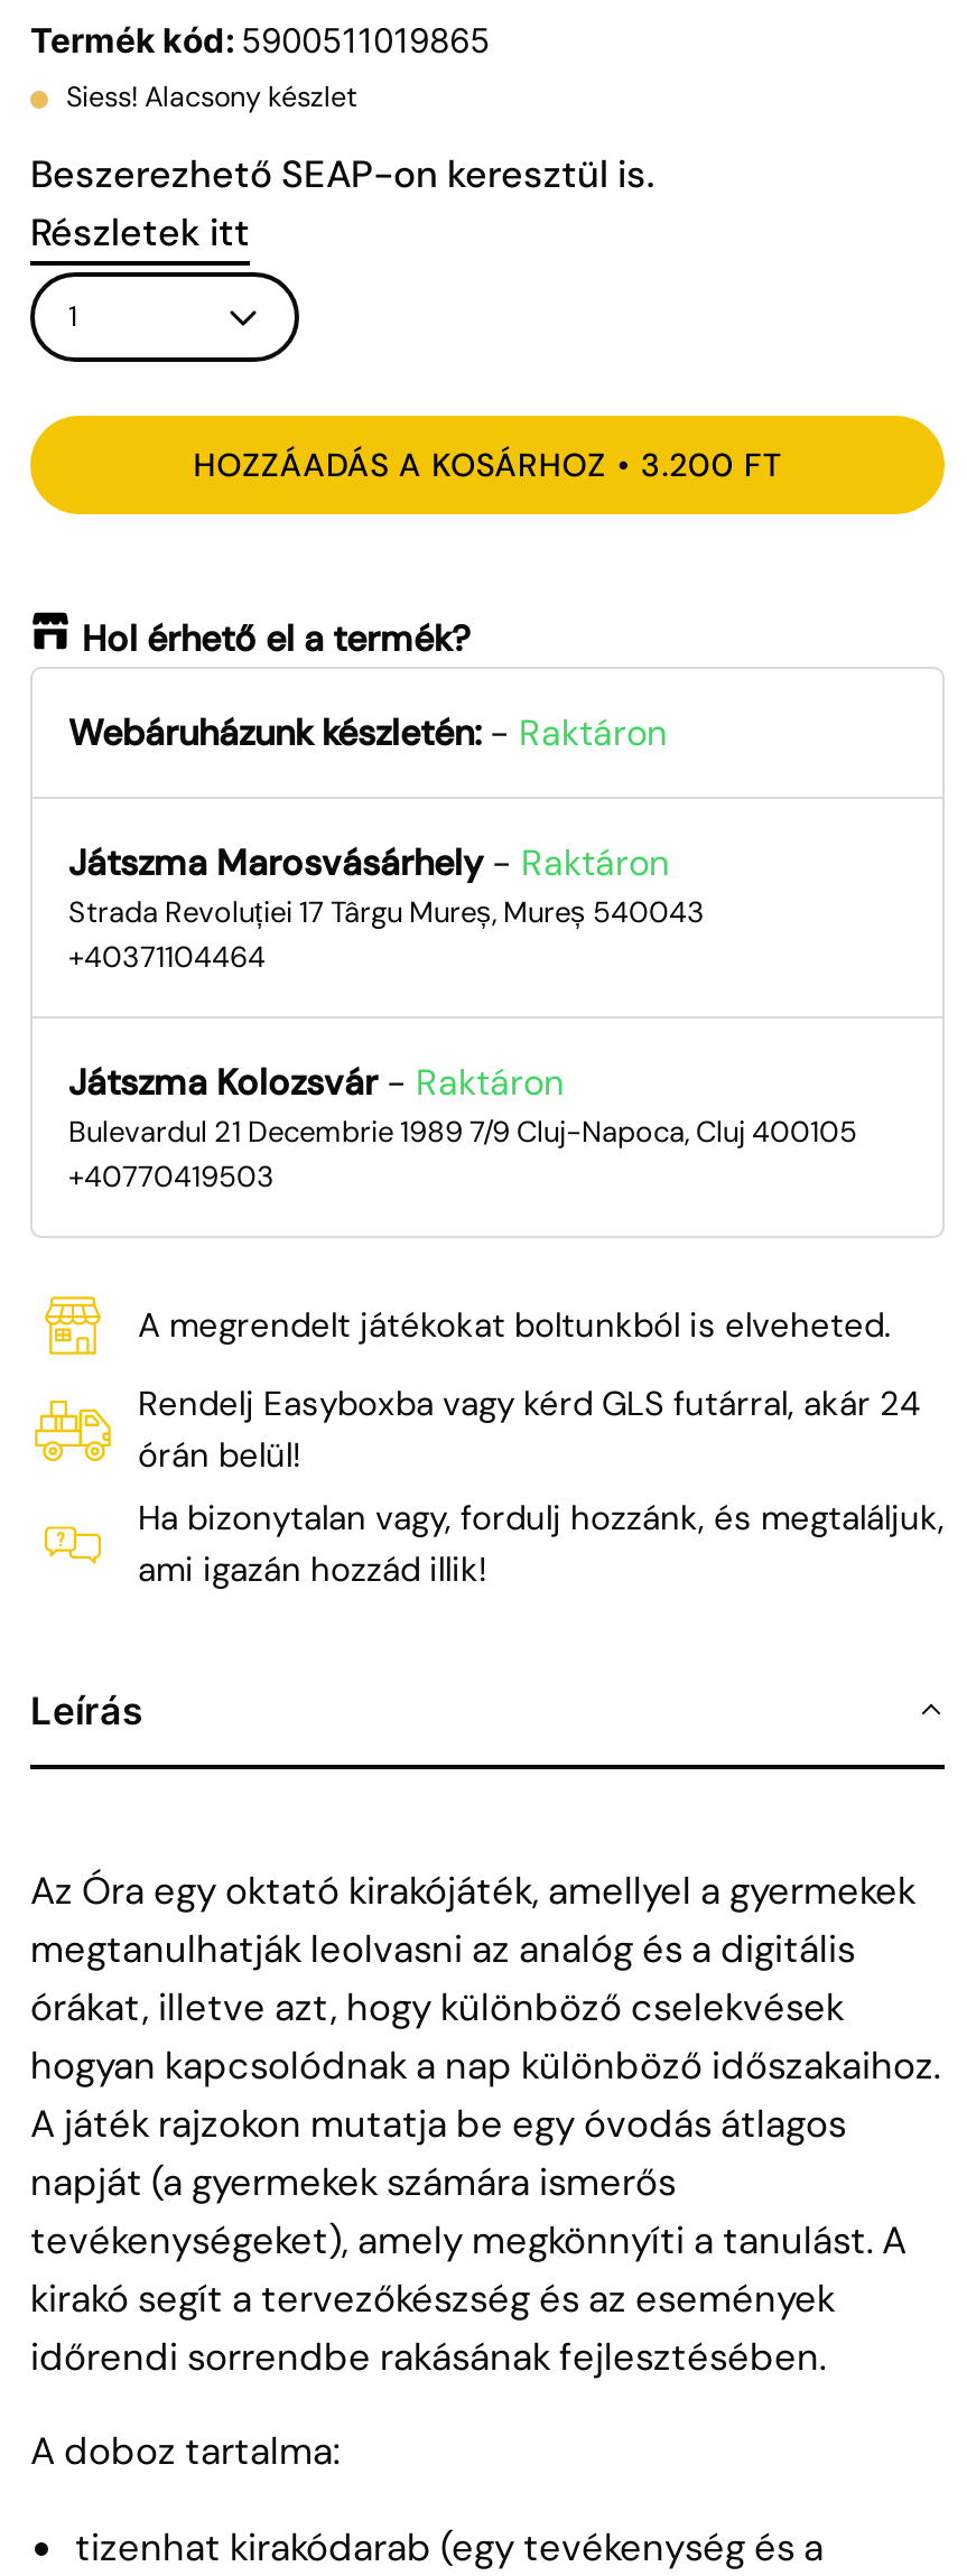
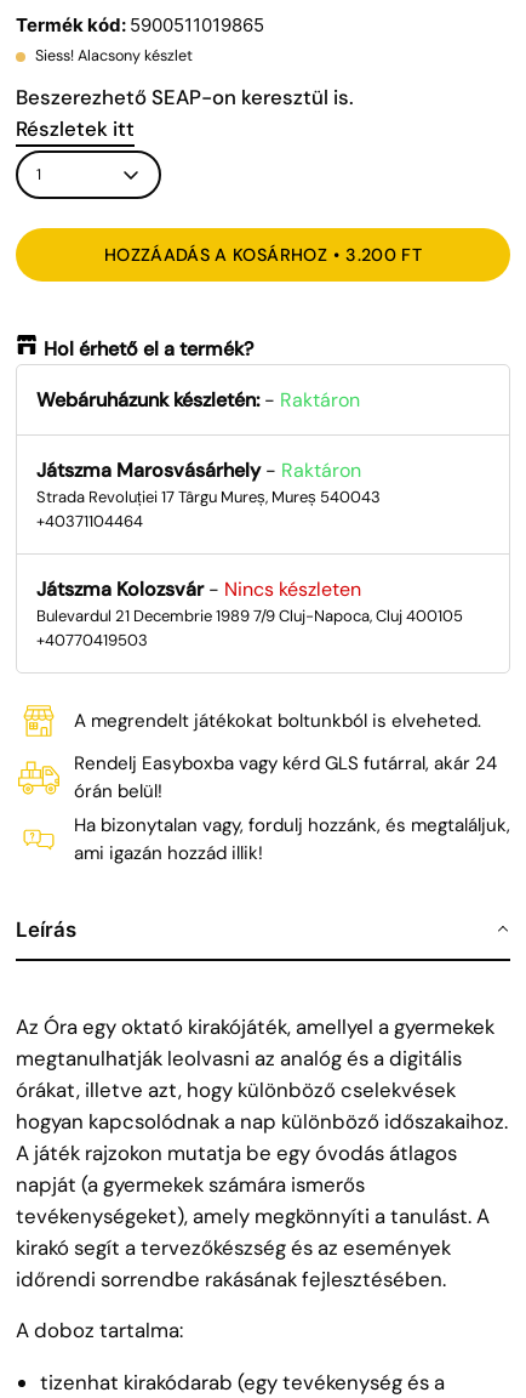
- Játszma Kolozsvár - Raktáron
+ Játszma Kolozsvár - Nincs készleten
